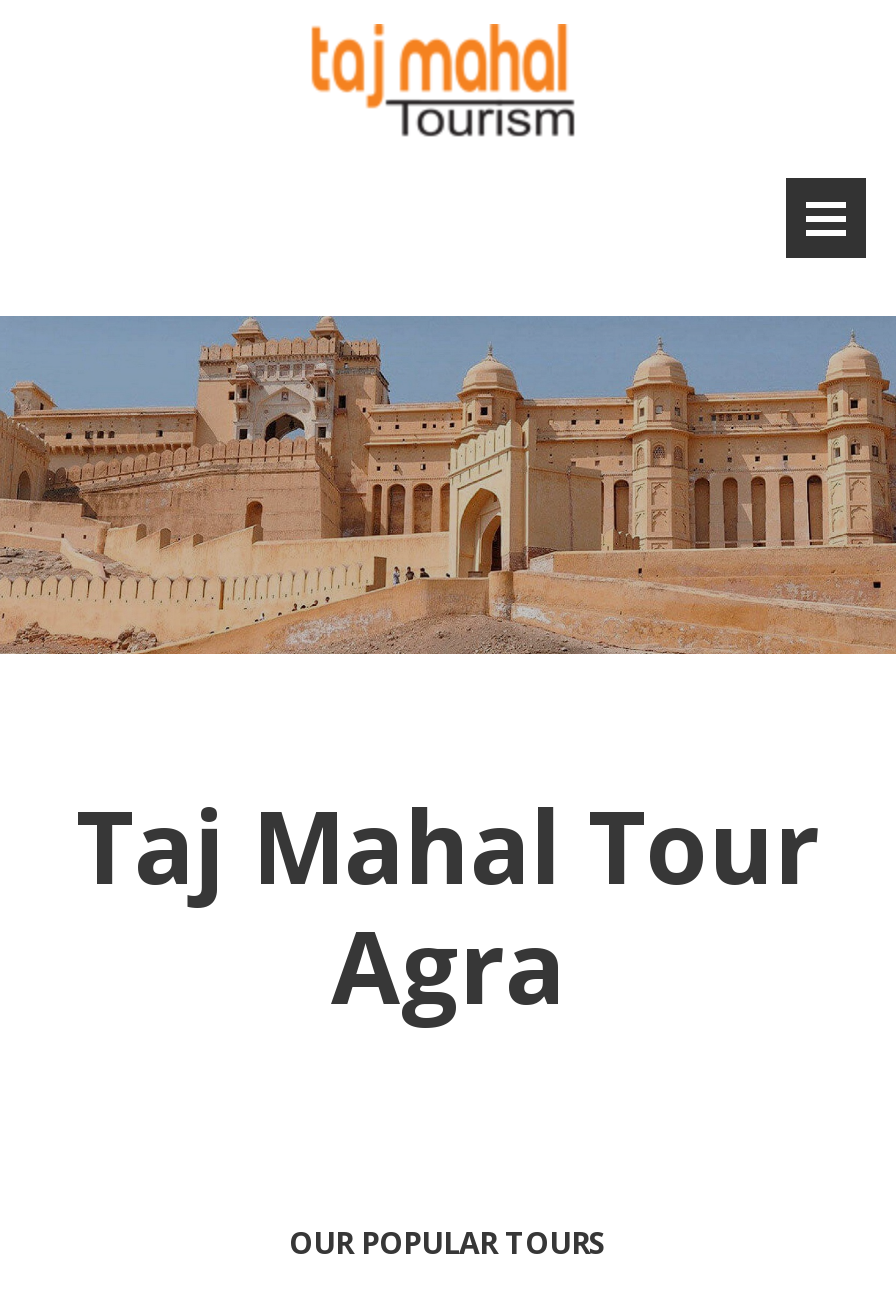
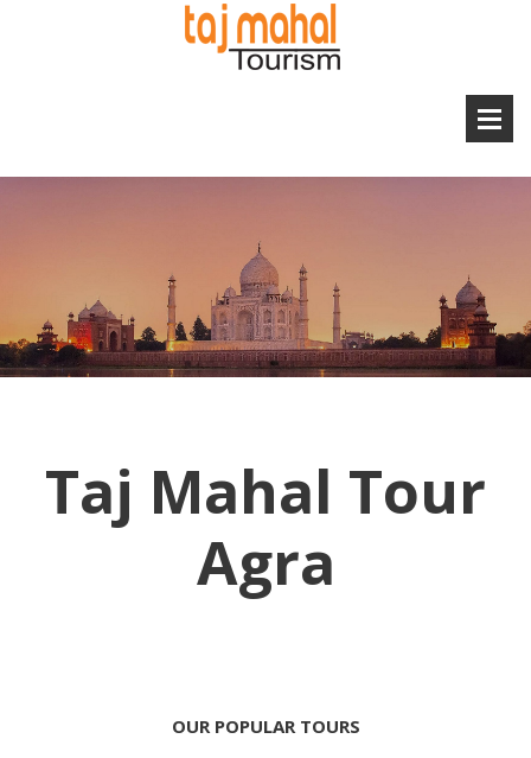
- [image]
+ [image]
